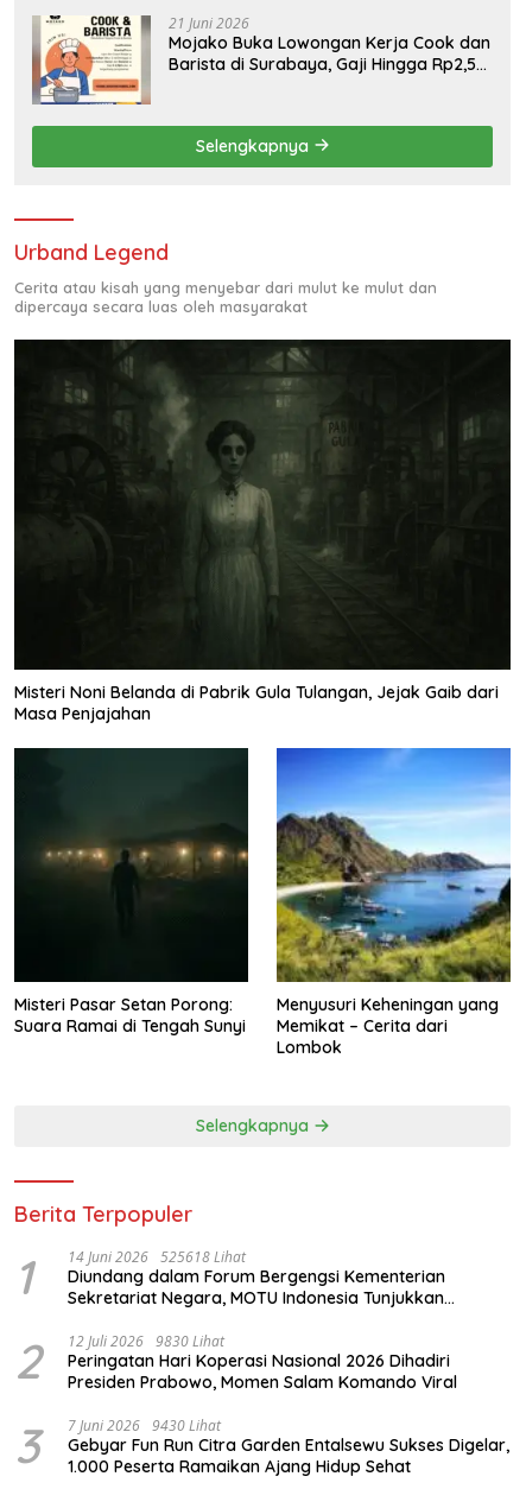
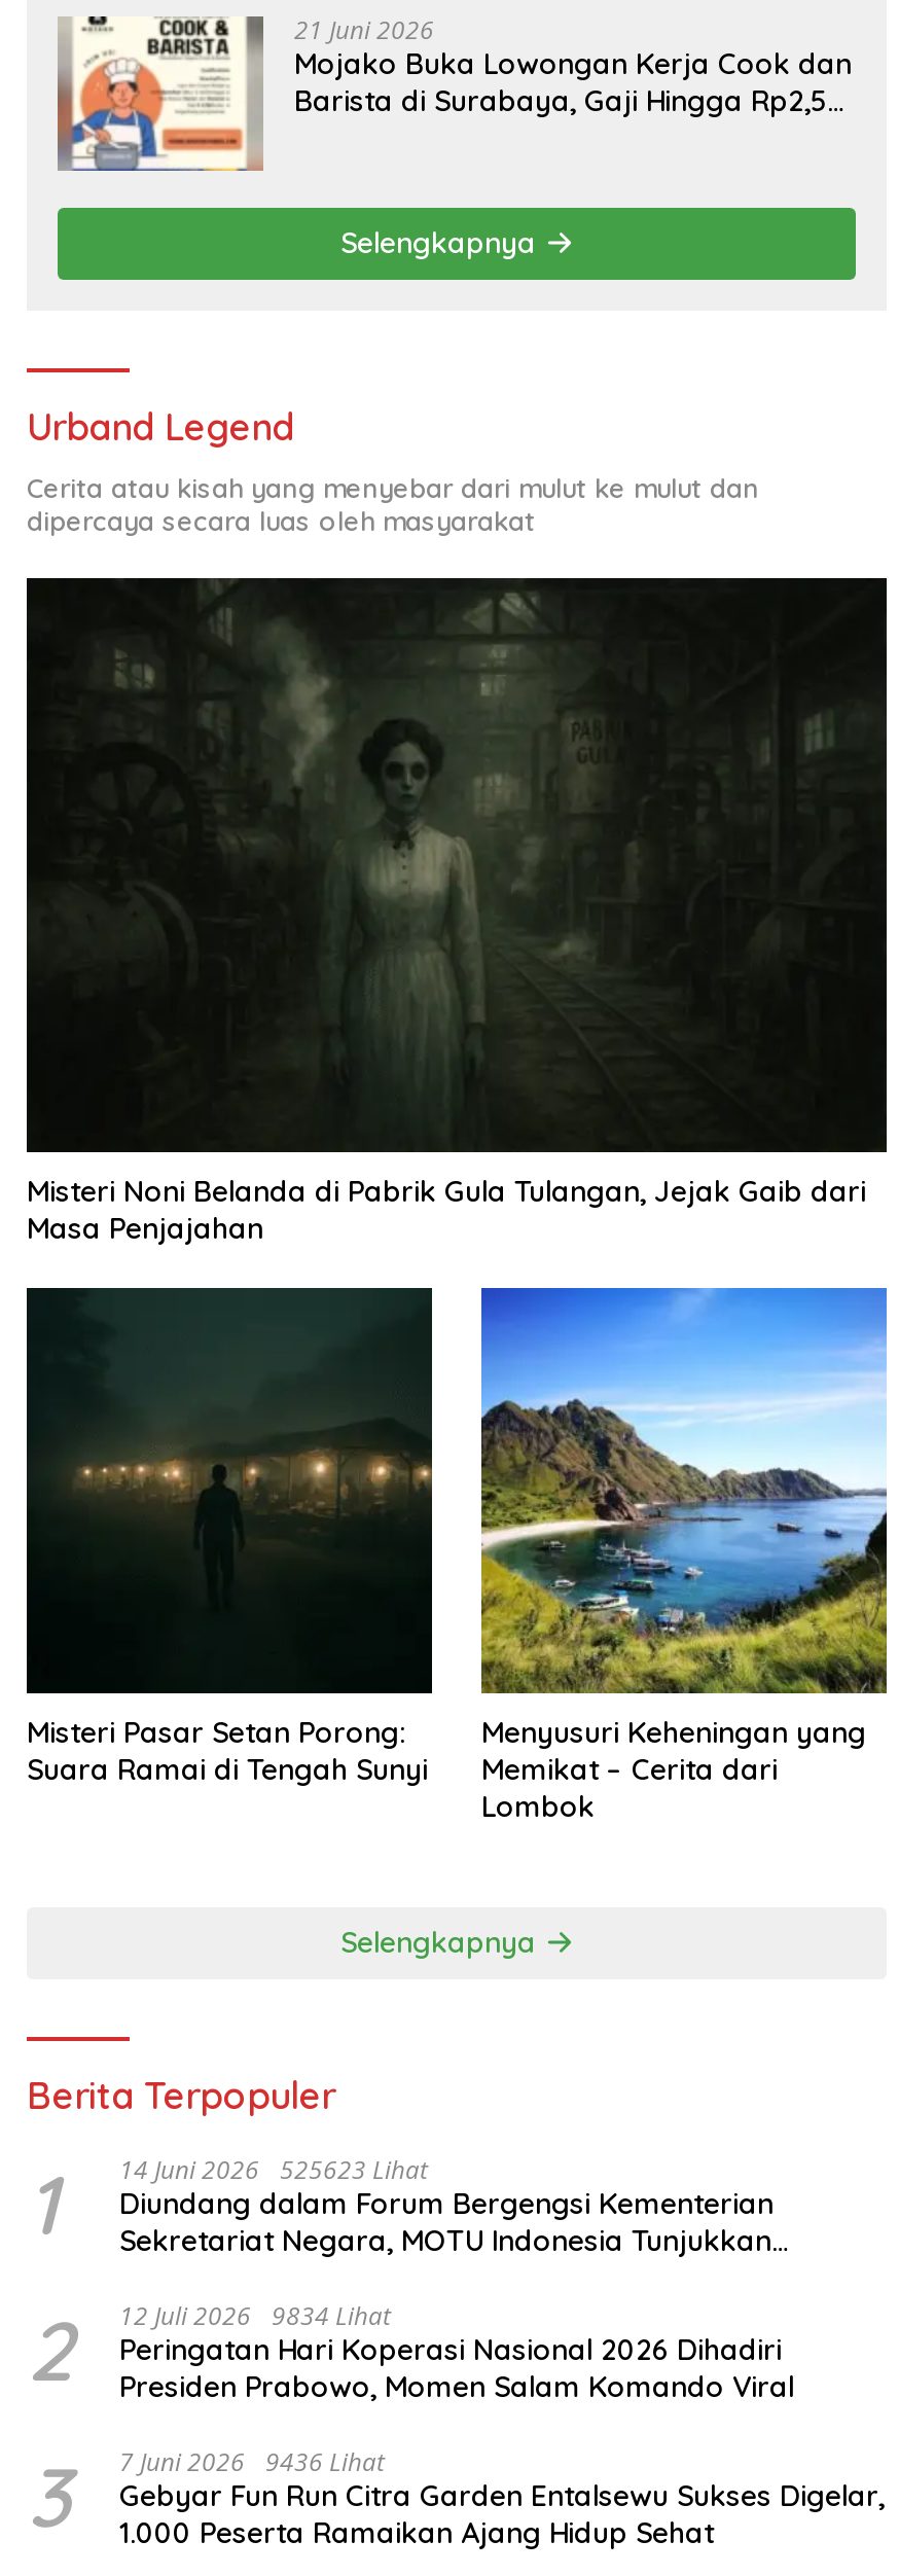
- 1 14 Juni 2026 525618 Lihat Diundang dalam Forum Bergengsi Kementerian Sekretariat Negara, MOTU Indonesia Tunjukkan
+ 1 14 Juni 2026 525623 Lihat Diundang dalam Forum Bergengsi Kementerian Sekretariat Negara, MOTU Indonesia Tunjukkan

- 2 12 Juli 2026 9830 Lihat Peringatan Hari Koperasi Nasional 2026 Dihadiri Presiden Prabowo, Momen Salam Komando Viral
+ 2 12 Juli 2026 9834 Lihat Peringatan Hari Koperasi Nasional 2026 Dihadiri Presiden Prabowo, Momen Salam Komando Viral

- 3 7 Juni 2026 9430 Lihat Gebyar Fun Run Citra Garden Entalsewu Sukses Digelar, 1.000 Peserta Ramaikan Ajang Hidup Sehat
+ 3 7 Juni 2026 9436 Lihat Gebyar Fun Run Citra Garden Entalsewu Sukses Digelar, 1.000 Peserta Ramaikan Ajang Hidup Sehat
